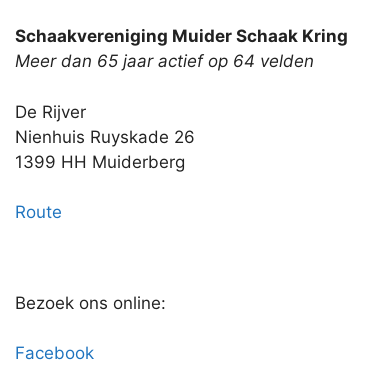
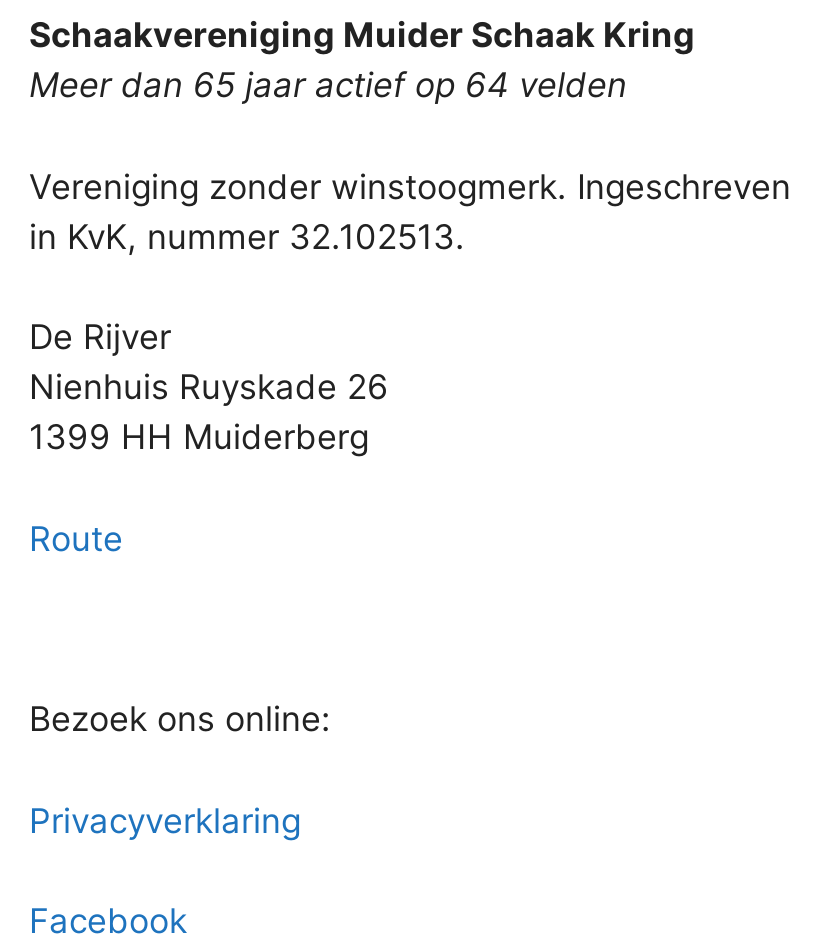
+ Vereniging zonder winstoogmerk. Ingeschreven
+ in KvK, nummer 32.102513.

+ Privacyverklaring
